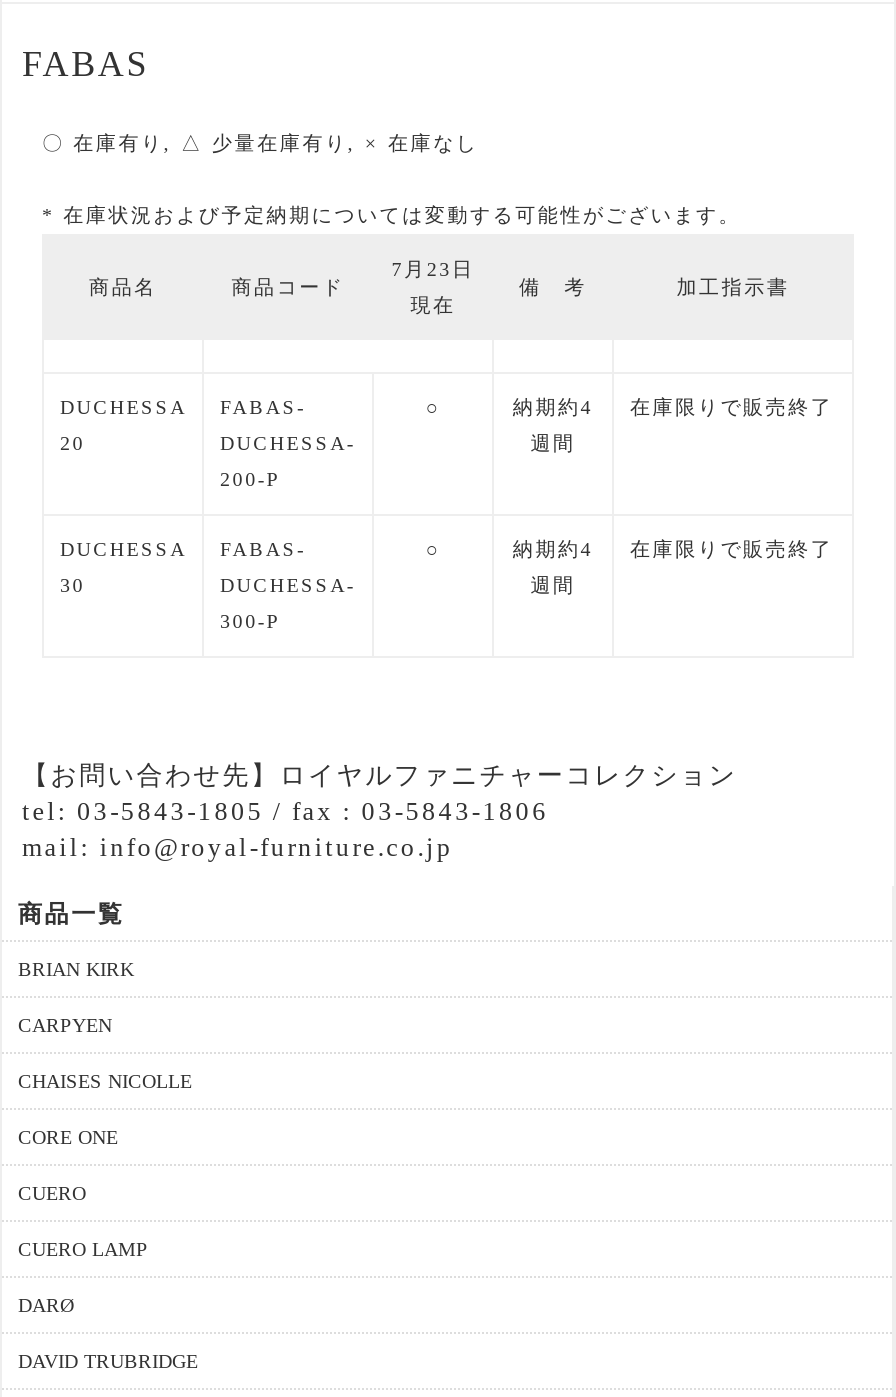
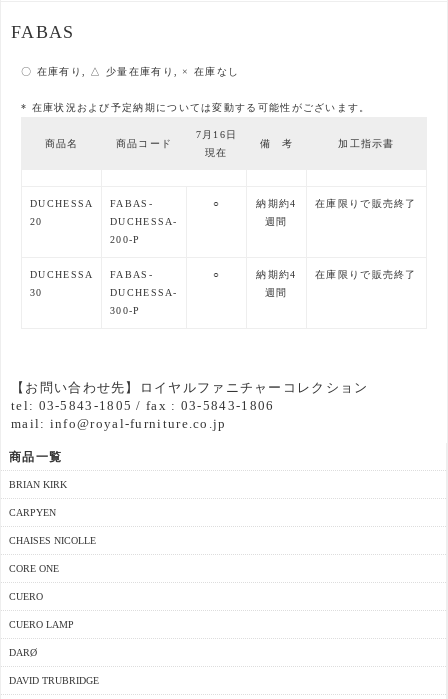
- 7月23日
+ 7月16日
